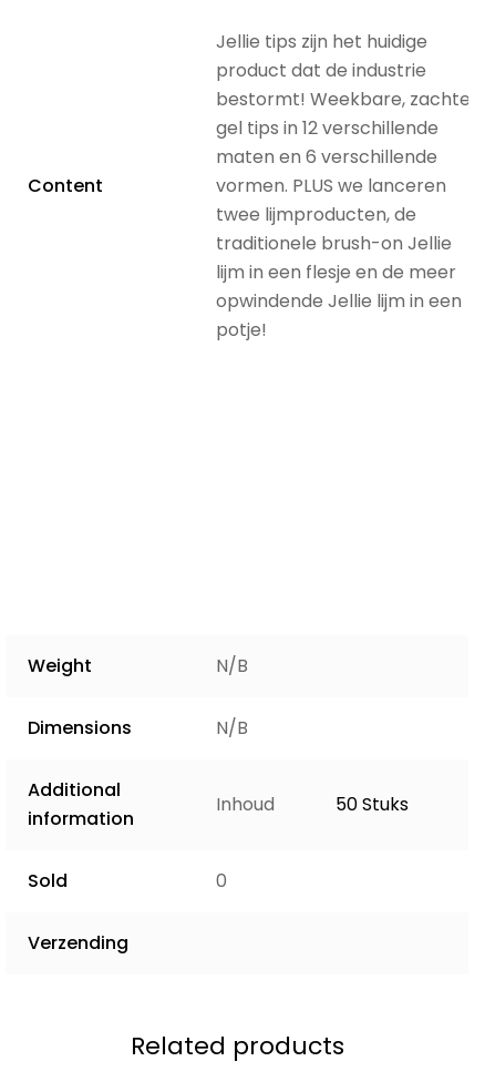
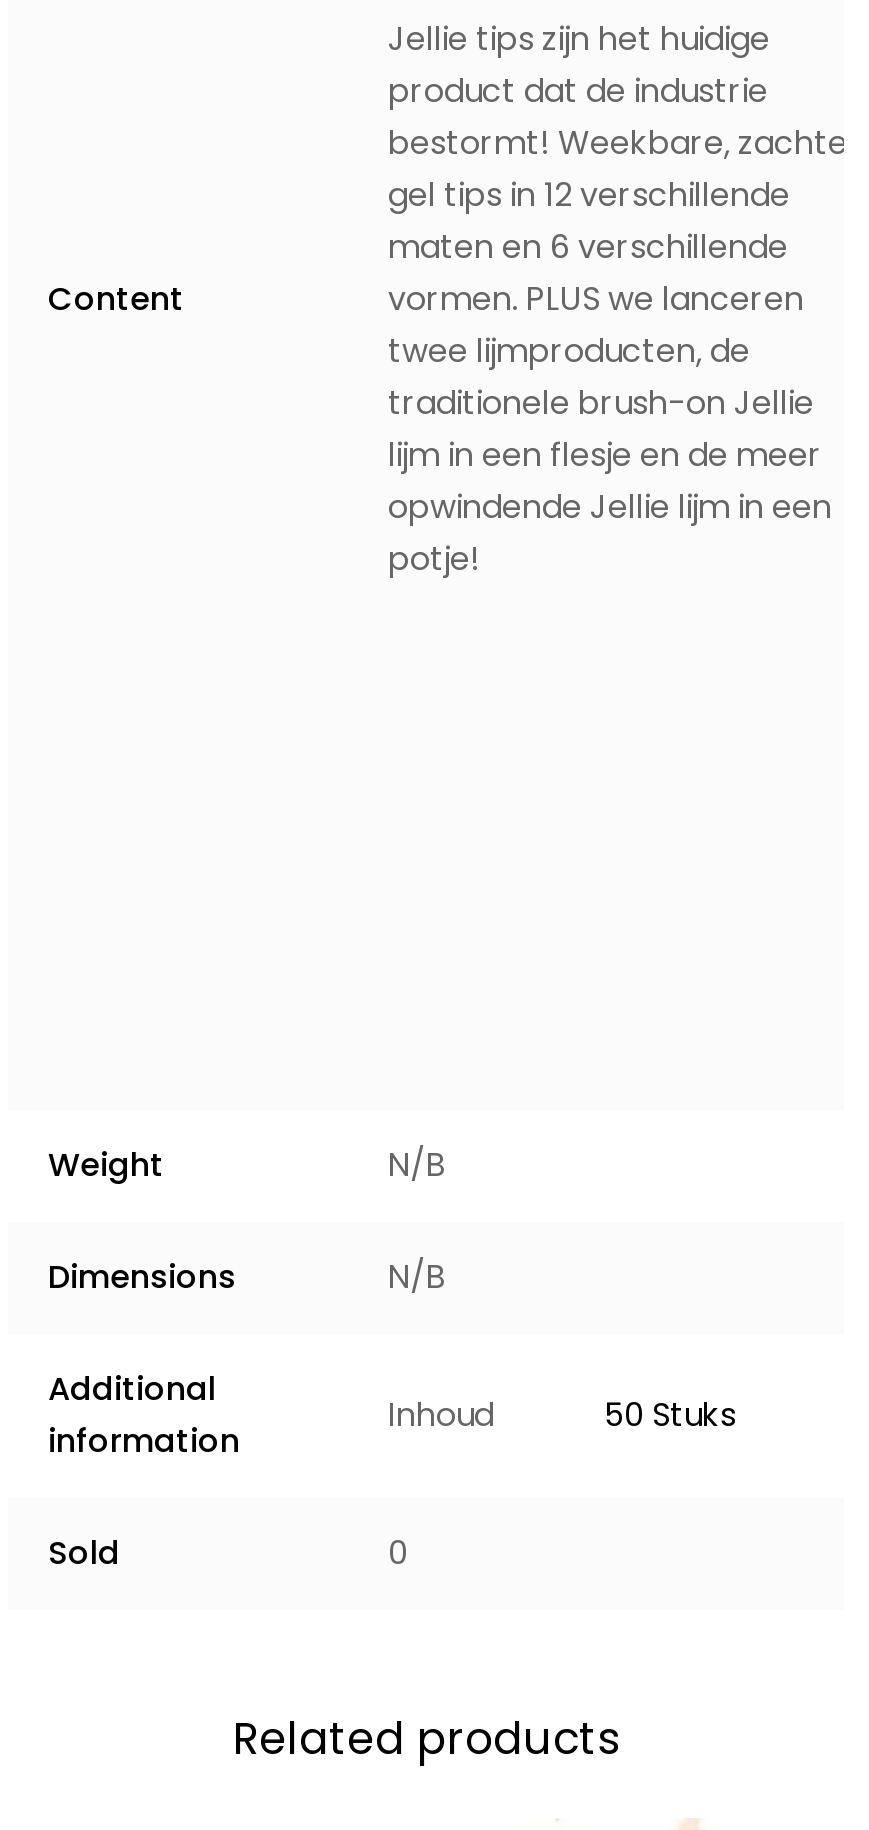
- Verzending
